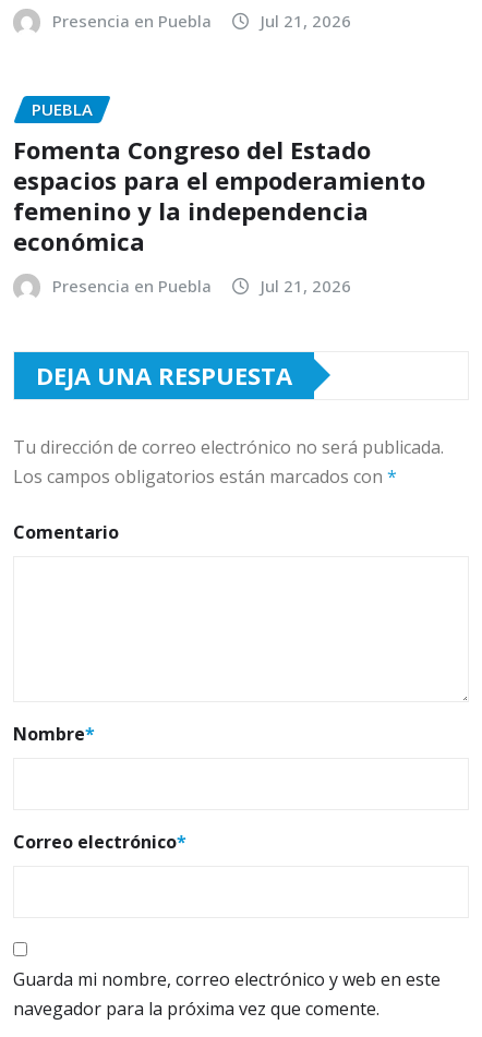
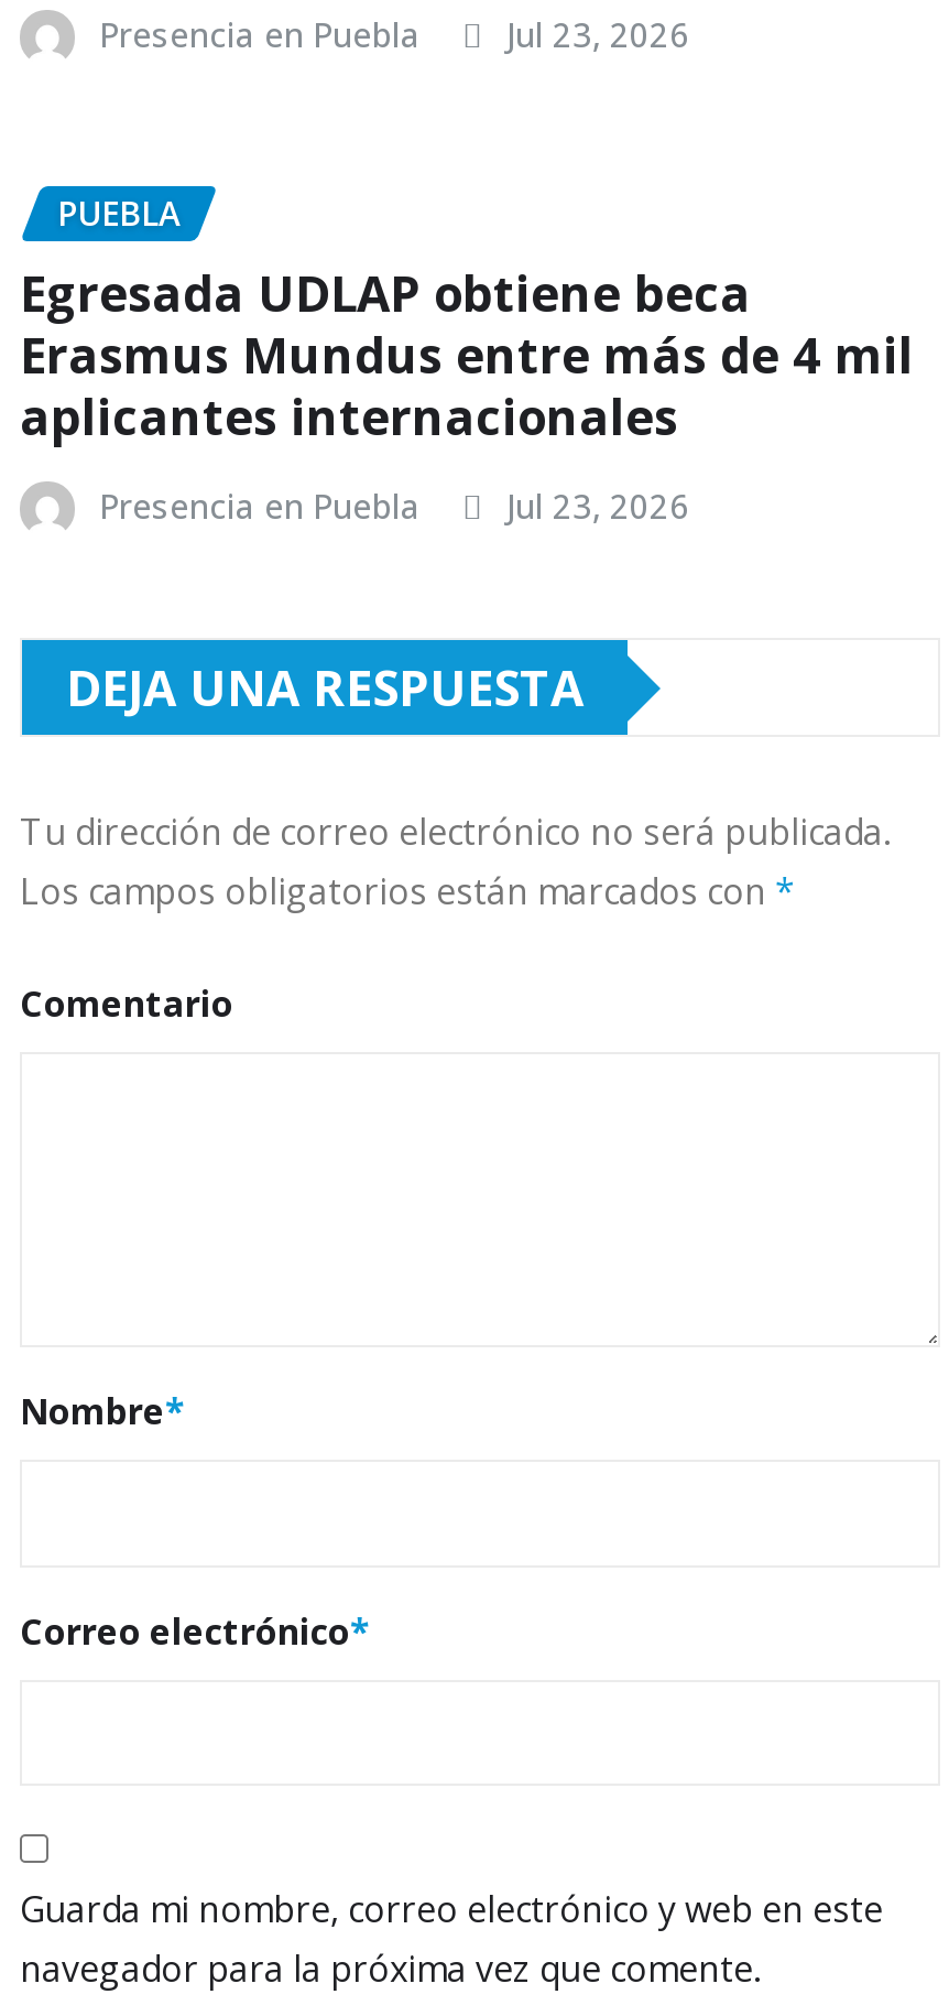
- Jul 21, 2026
+ Jul 23, 2026

- Fomenta Congreso del Estado
- espacios para el empoderamiento
- femenino y la independencia
- económica
+ Egresada UDLAP obtiene beca
+ Erasmus Mundus entre más de 4 mil
+ aplicantes internacionales

- Jul 21, 2026
+ Jul 23, 2026
